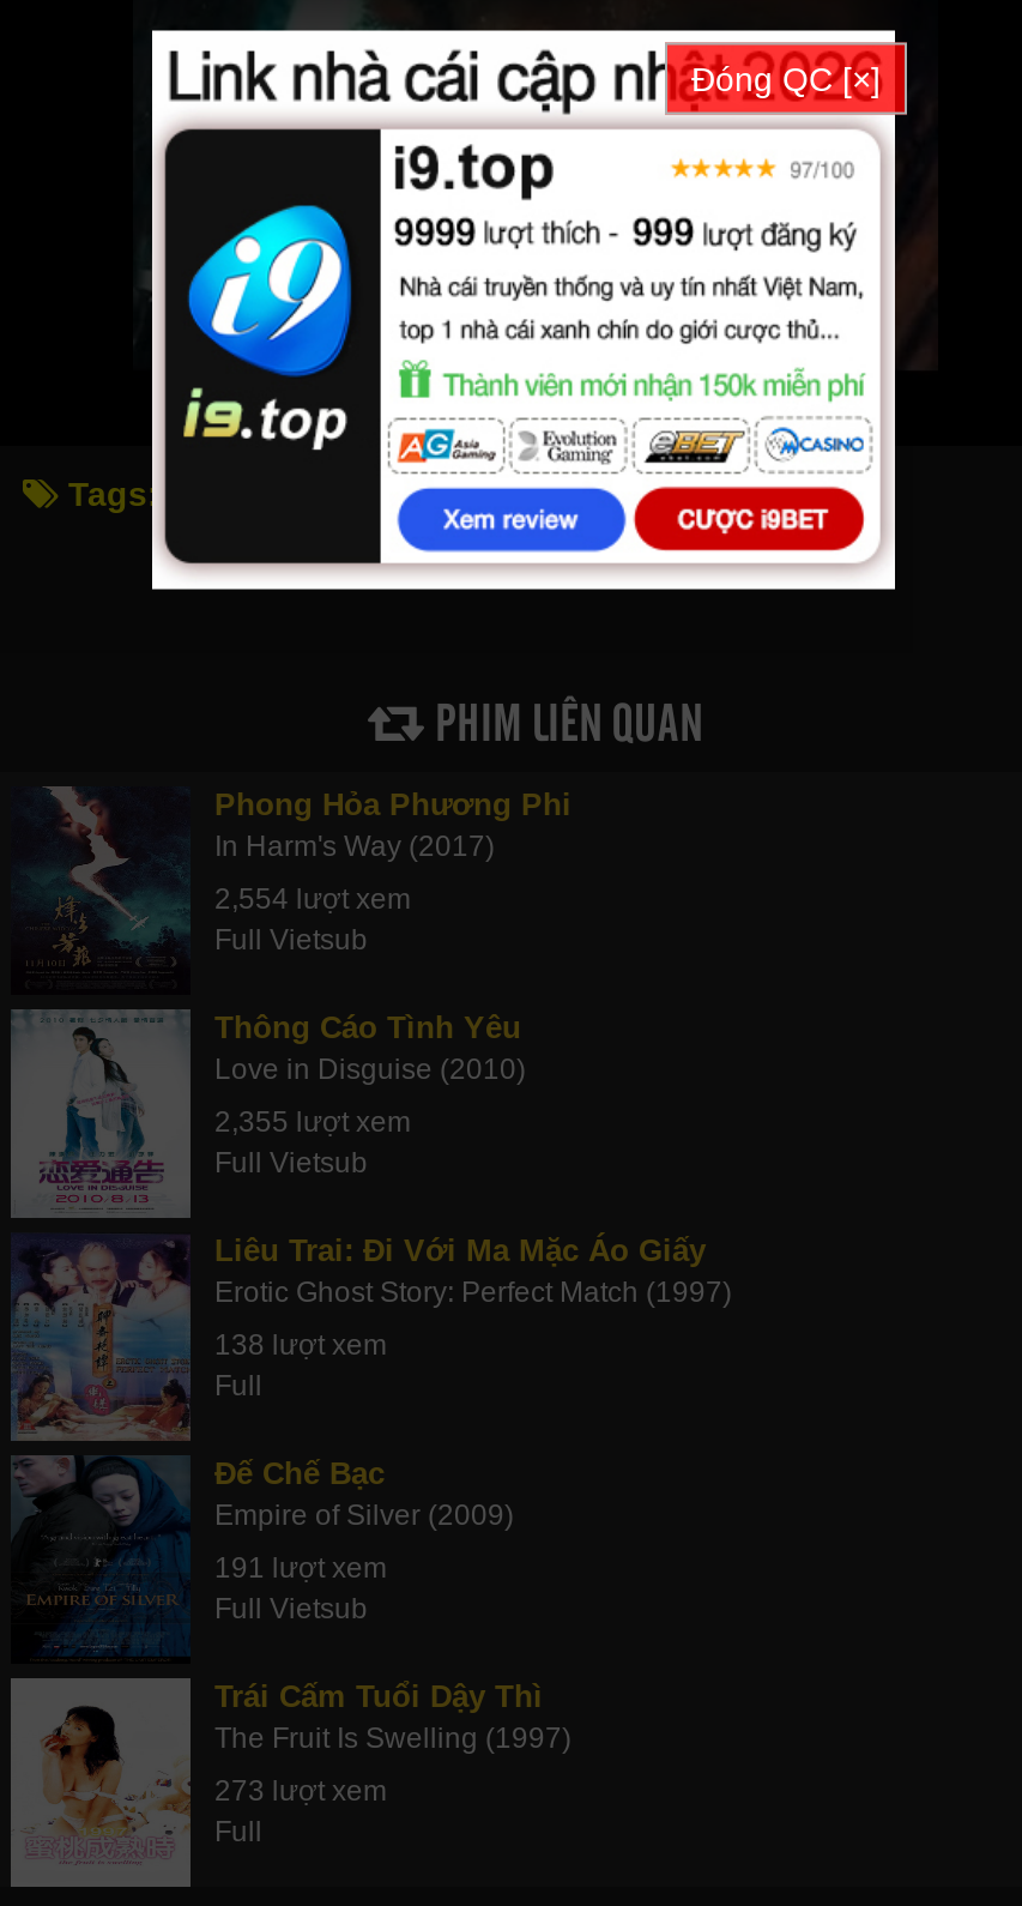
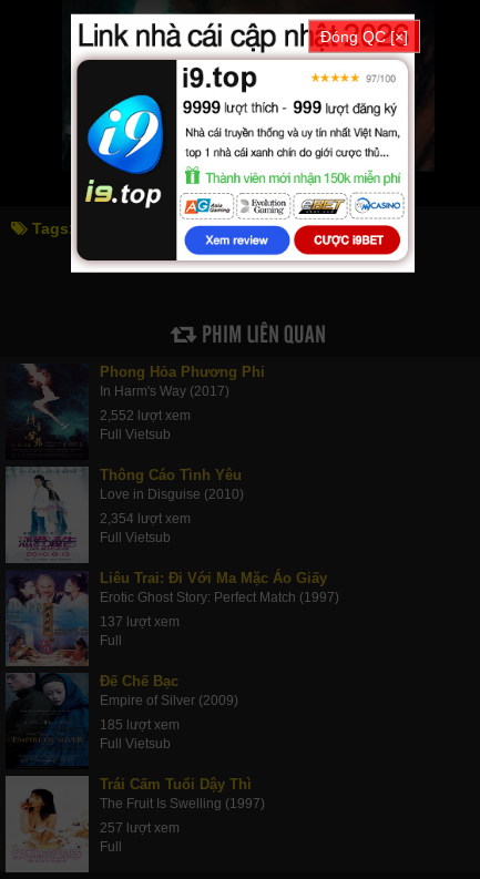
- 2,554 lượt xem
+ 2,552 lượt xem

- 2,355 lượt xem
+ 2,354 lượt xem

- 138 lượt xem
+ 137 lượt xem

- 191 lượt xem
+ 185 lượt xem

- 273 lượt xem
+ 257 lượt xem
